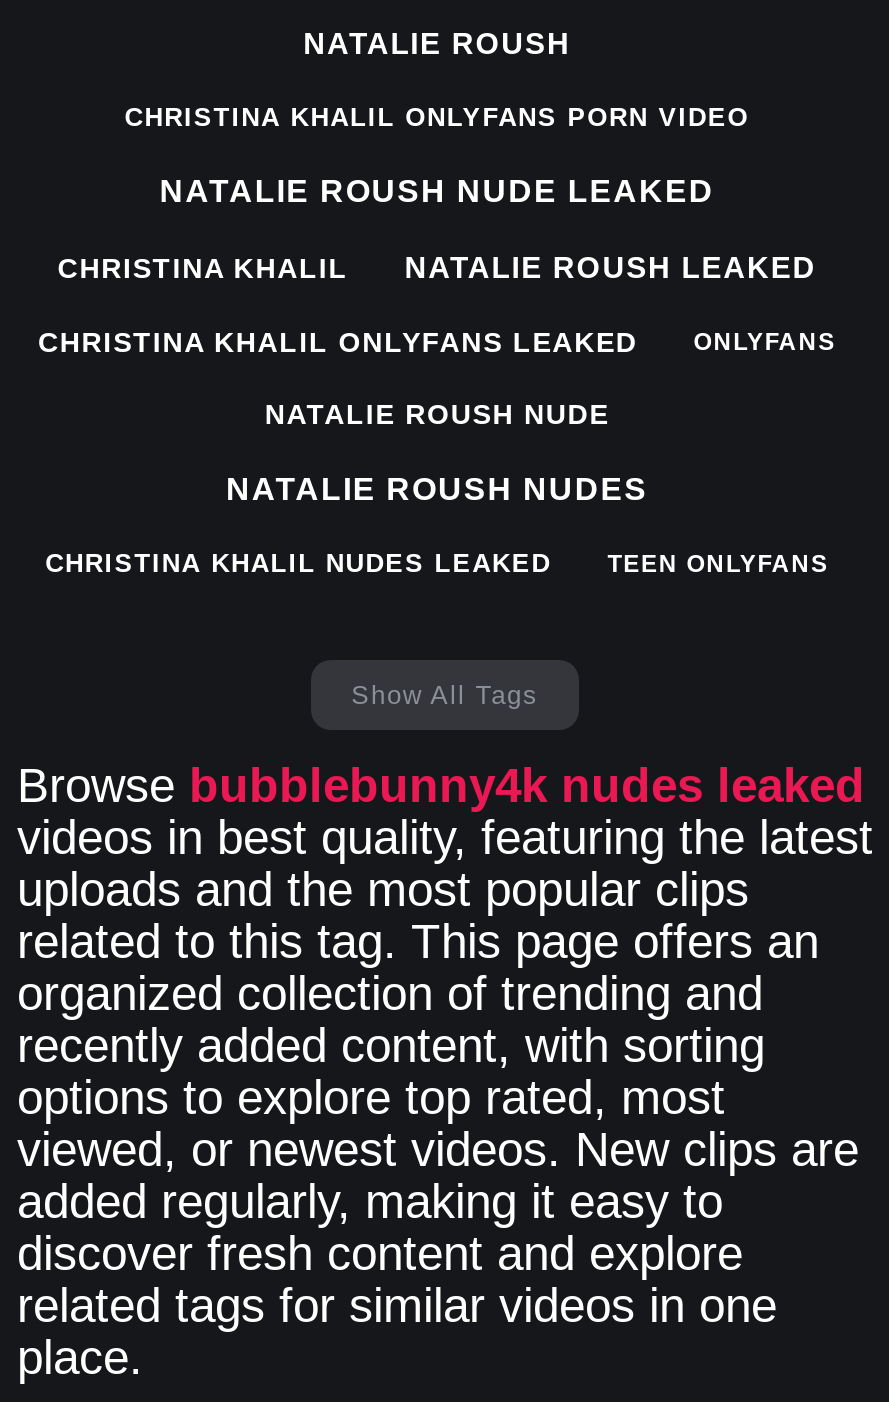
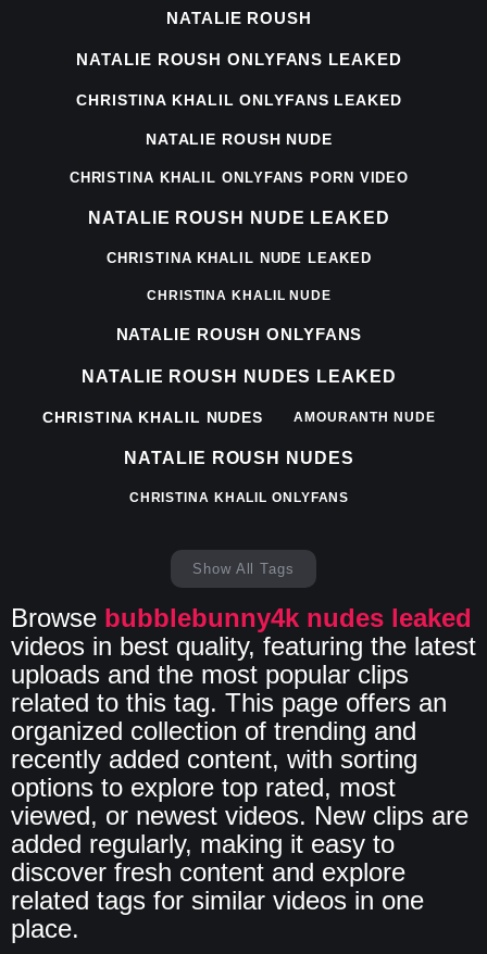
+ NATALIE ROUSH ONLYFANS LEAKED

- CHRISTINA KHALIL
- NATALIE ROUSH LEAKED
- ONLYFANS
+ CHRISTINA KHALIL NUDE LEAKED
+ CHRISTINA KHALIL NUDE
+ NATALIE ROUSH ONLYFANS
+ NATALIE ROUSH NUDES LEAKED
+ CHRISTINA KHALIL NUDES
+ AMOURANTH NUDE

moved up: CHRISTINA KHALIL ONLYFANS LEAKED | NATALIE ROUSH NUDE

- CHRISTINA KHALIL NUDES LEAKED
- TEEN ONLYFANS
+ CHRISTINA KHALIL ONLYFANS
